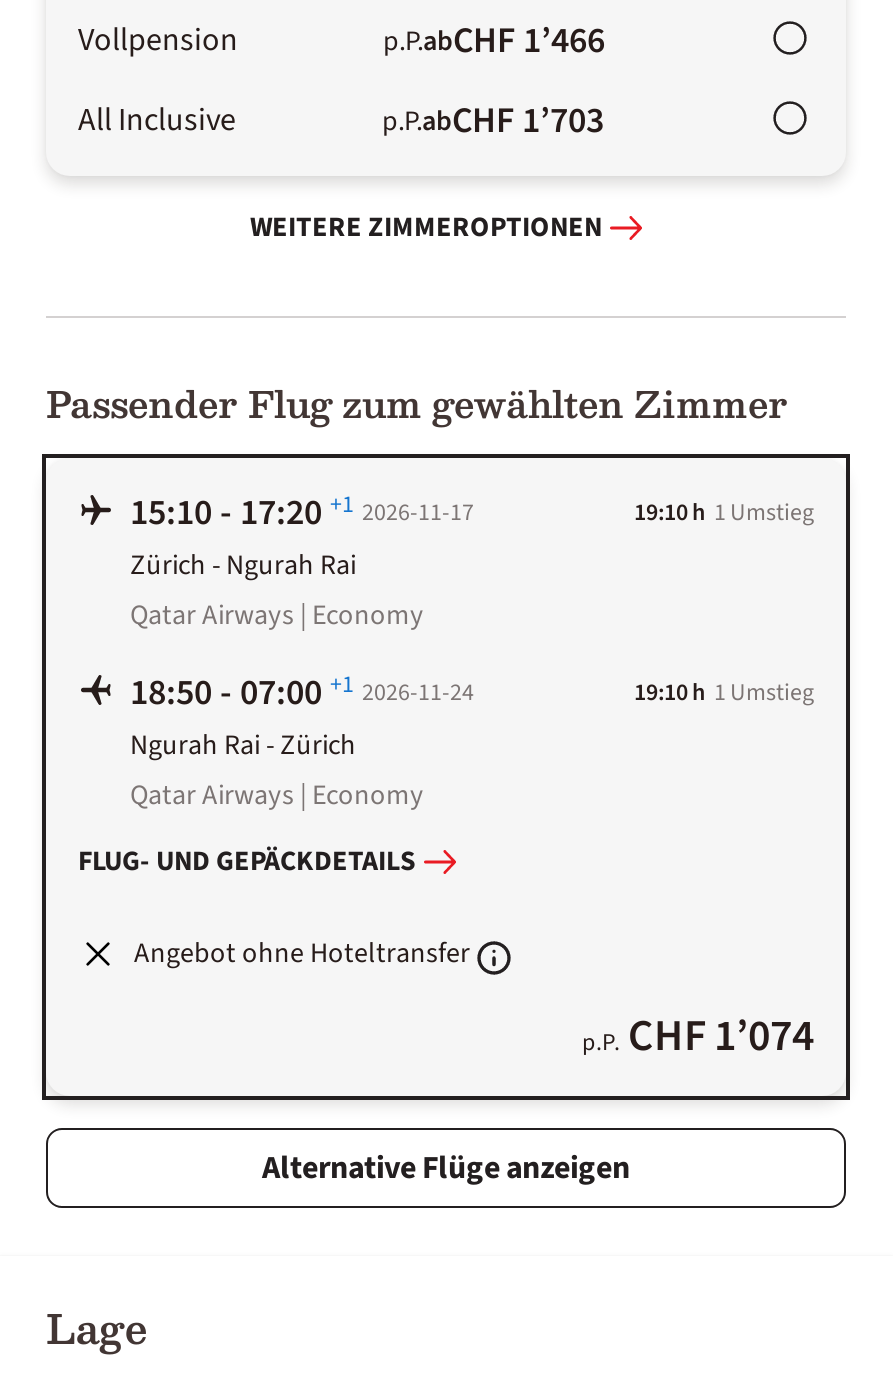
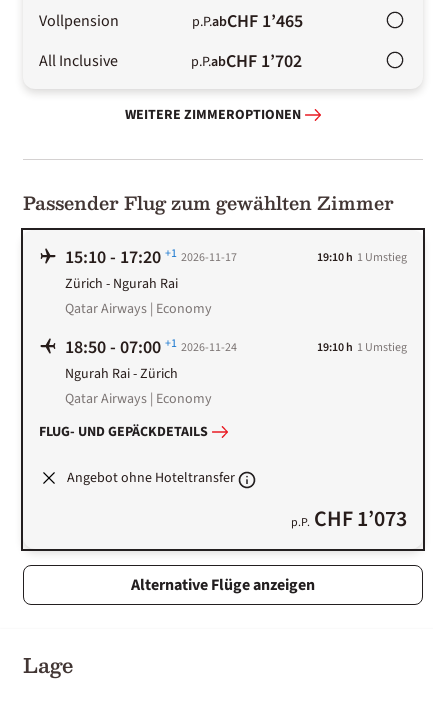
- p.P.abCHF 1’466
+ p.P.abCHF 1’465

- p.P.abCHF 1’703
+ p.P.abCHF 1’702

- p.P. CHF 1’074
+ p.P. CHF 1’073
